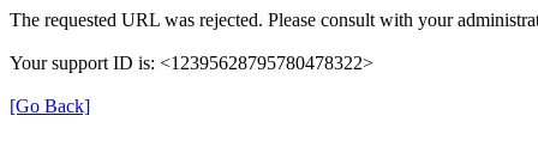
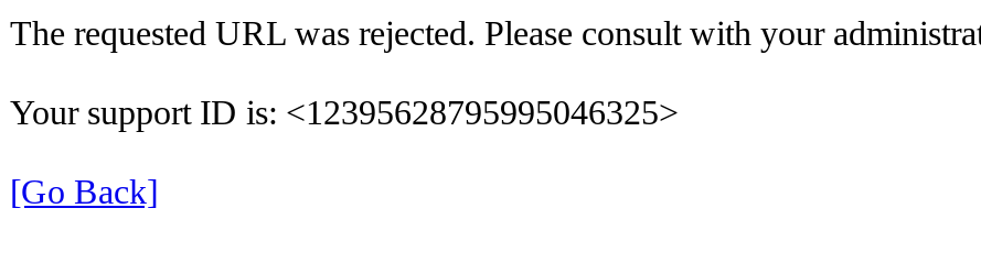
- Your support ID is: <12395628795780478322>
+ Your support ID is: <12395628795995046325>
